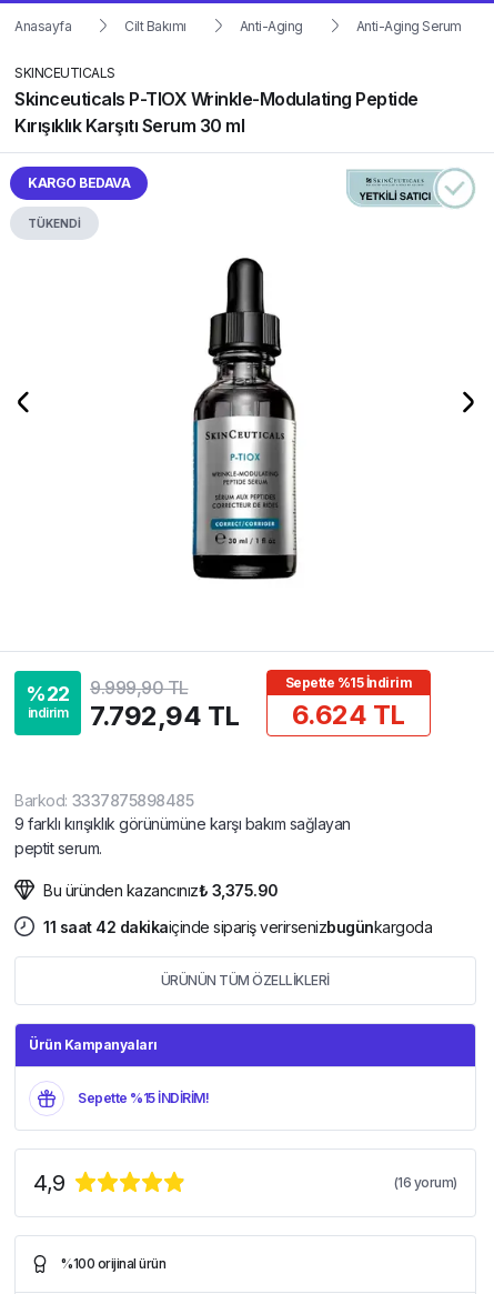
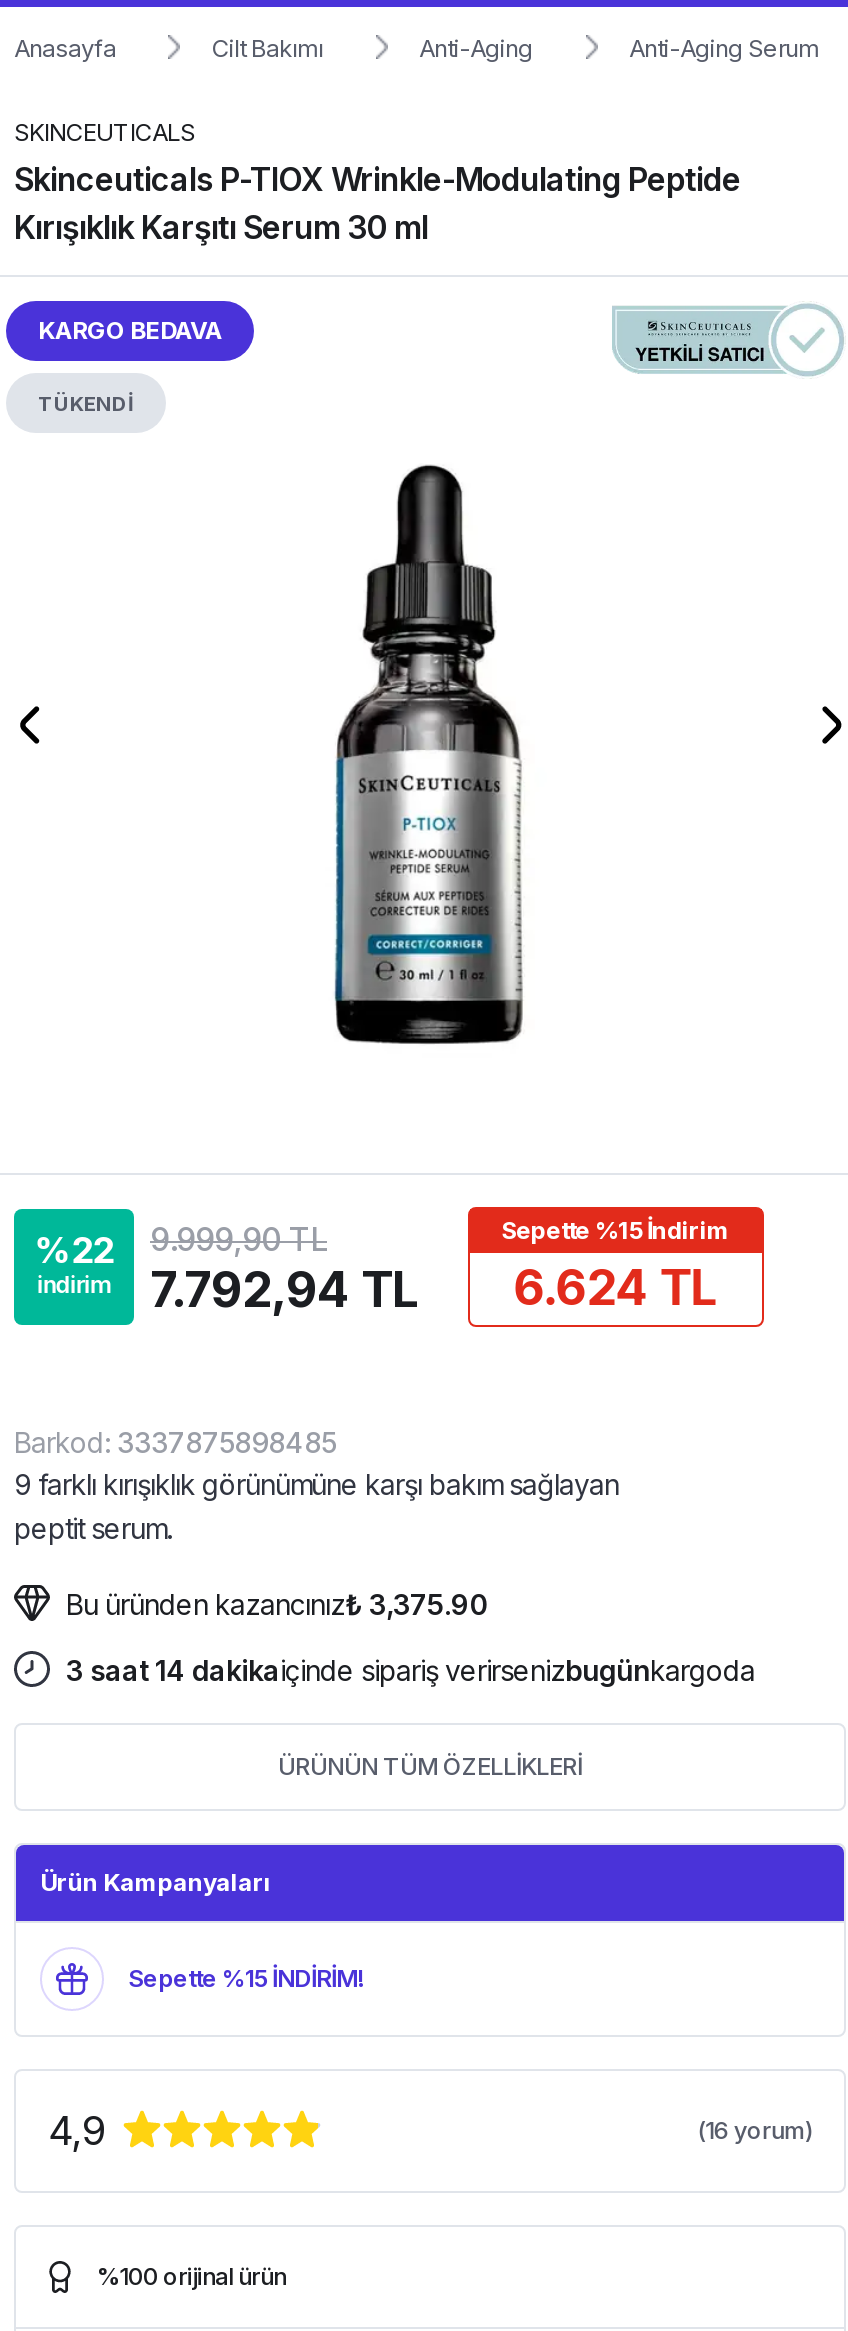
- 11 saat 42 dakikaiçinde sipariş verirsenizbugünkargoda
+ 3 saat 14 dakikaiçinde sipariş verirsenizbugünkargoda
